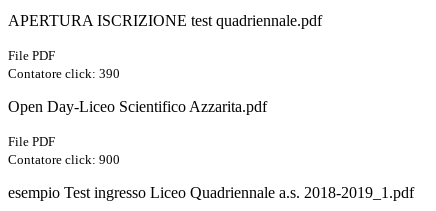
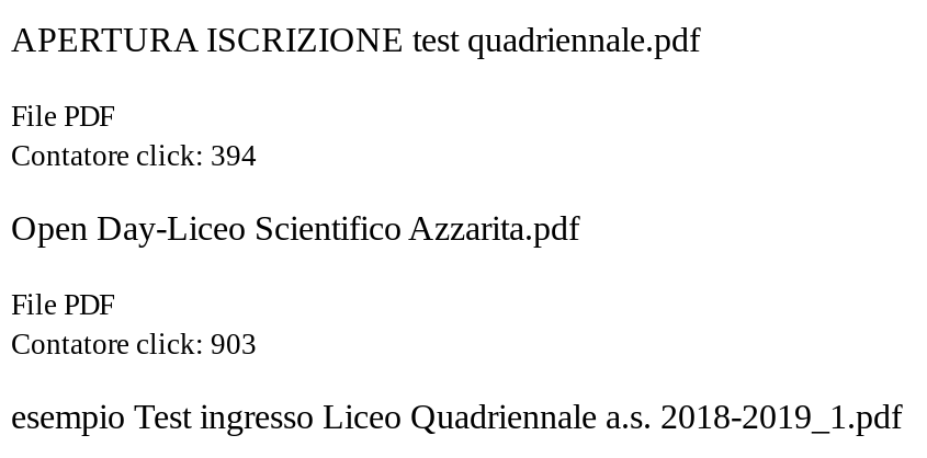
- Contatore click: 390
+ Contatore click: 394

- Contatore click: 900
+ Contatore click: 903
